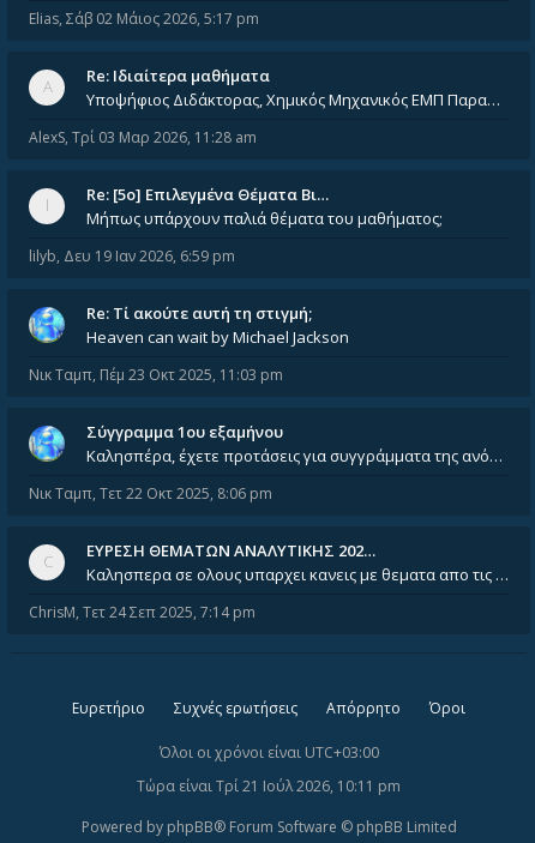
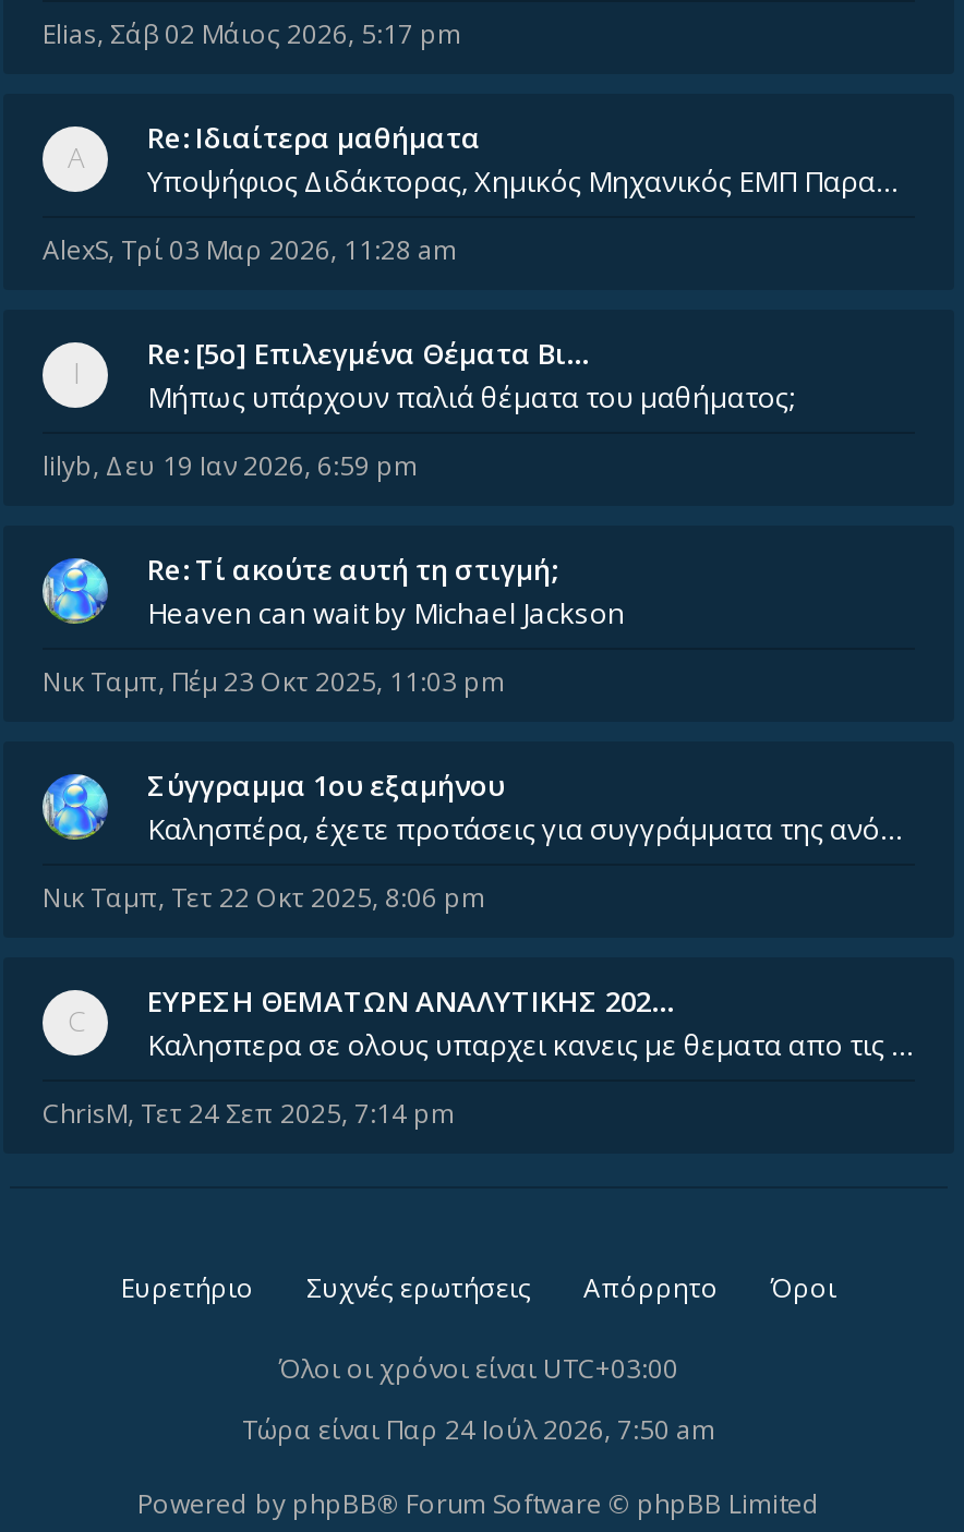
- Τώρα είναι Τρί 21 Ιούλ 2026, 10:11 pm
+ Τώρα είναι Παρ 24 Ιούλ 2026, 7:50 am
